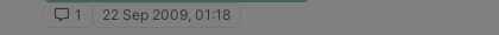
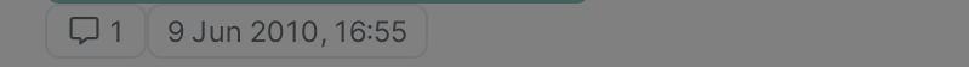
- 1 22 Sep 2009, 01:18
+ 1 9 Jun 2010, 16:55
